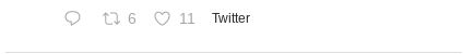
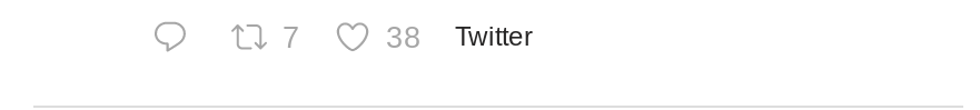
- 6
- 11
+ 7
+ 38
